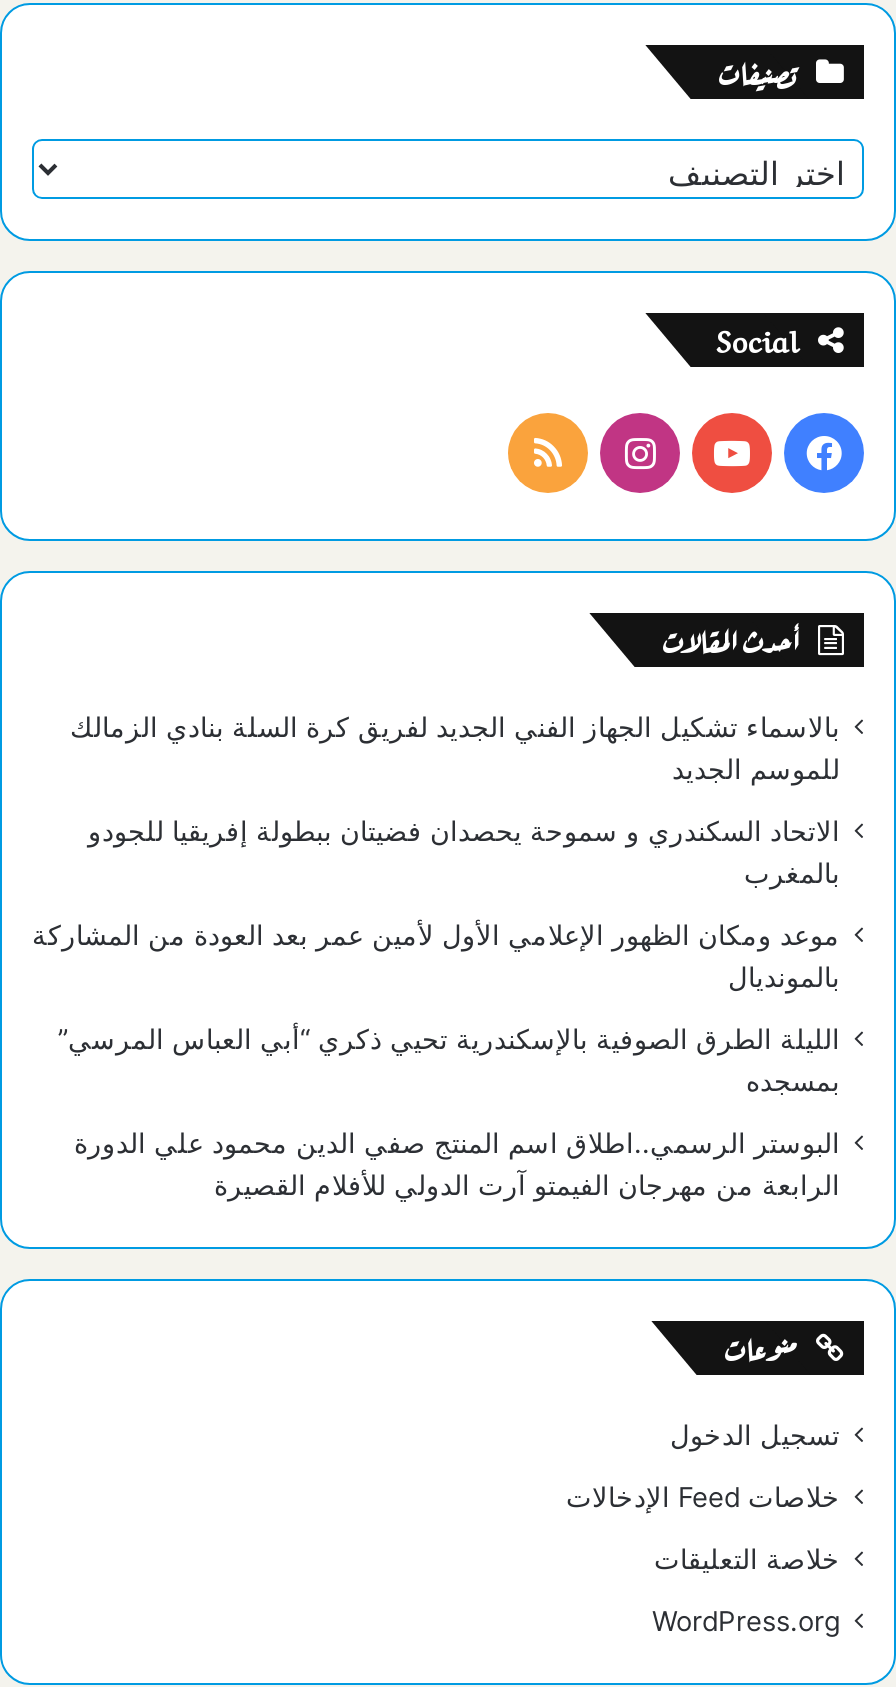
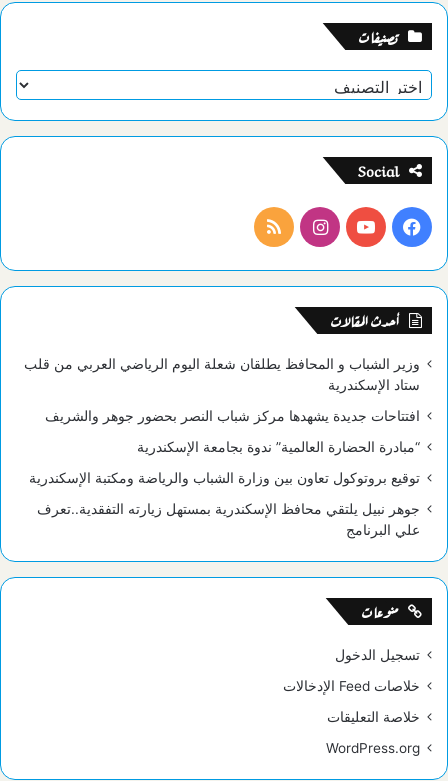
- بالاسماء تشكيل الجهاز الفني الجديد لفريق كرة السلة بنادي الزمالك
- للموسم الجديد
+ وزير الشباب و المحافظ يطلقان شعلة اليوم الرياضي العربي من قلب
+ ستاد الإسكندرية

- الاتحاد السكندري و سموحة يحصدان فضيتان ببطولة إفريقيا للجودو
- بالمغرب
+ افتتاحات جديدة يشهدها مركز شباب النصر بحضور جوهر والشريف

- موعد ومكان الظهور الإعلامي الأول لأمين عمر بعد العودة من المشاركة
- بالمونديال
+ “مبادرة الحضارة العالمية” ندوة بجامعة الإسكندرية

- الليلة الطرق الصوفية بالإسكندرية تحيي ذكري “أبي العباس المرسي”
- بمسجده
+ توقيع بروتوكول تعاون بين وزارة الشباب والرياضة ومكتبة الإسكندرية

- البوستر الرسمي..اطلاق اسم المنتج صفي الدين محمود علي الدورة
- الرابعة من مهرجان الفيمتو آرت الدولي للأفلام القصيرة
+ جوهر نبيل يلتقي محافظ الإسكندرية بمستهل زيارته التفقدية..تعرف
+ علي البرنامج
